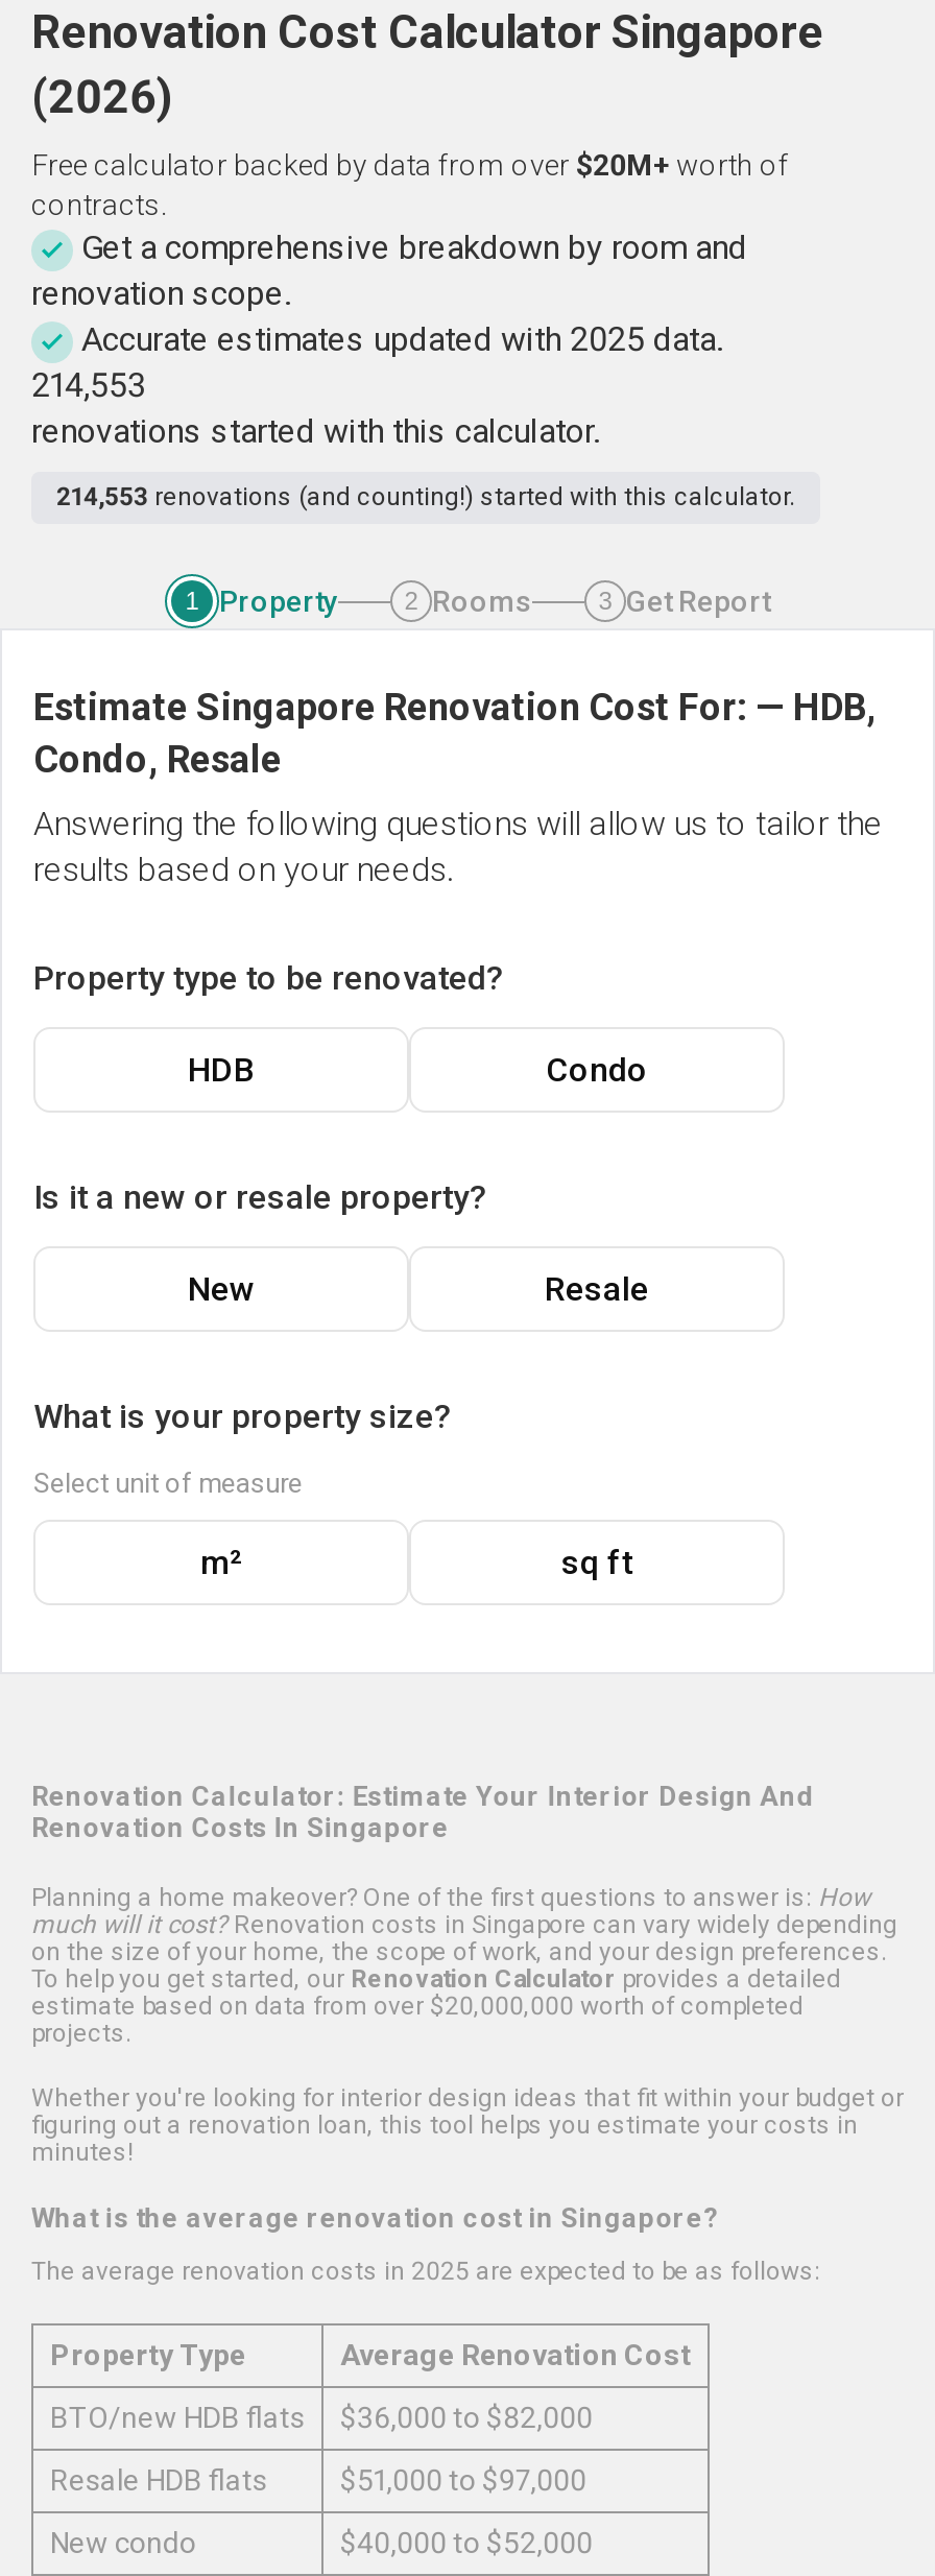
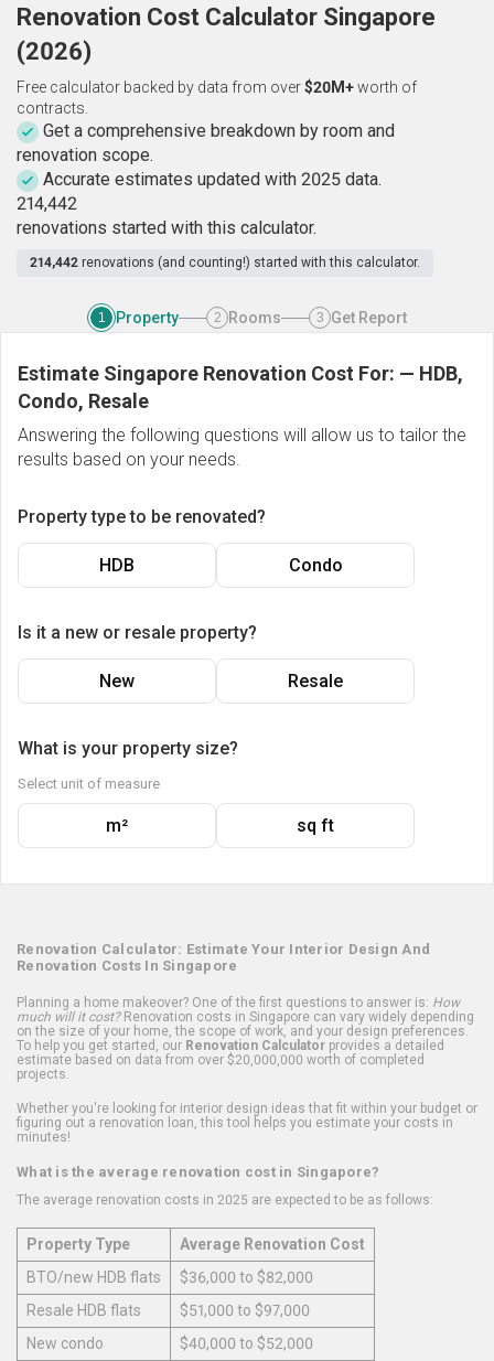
- 214,553
+ 214,442

- 214,553 renovations (and counting!) started with this calculator.
+ 214,442 renovations (and counting!) started with this calculator.
